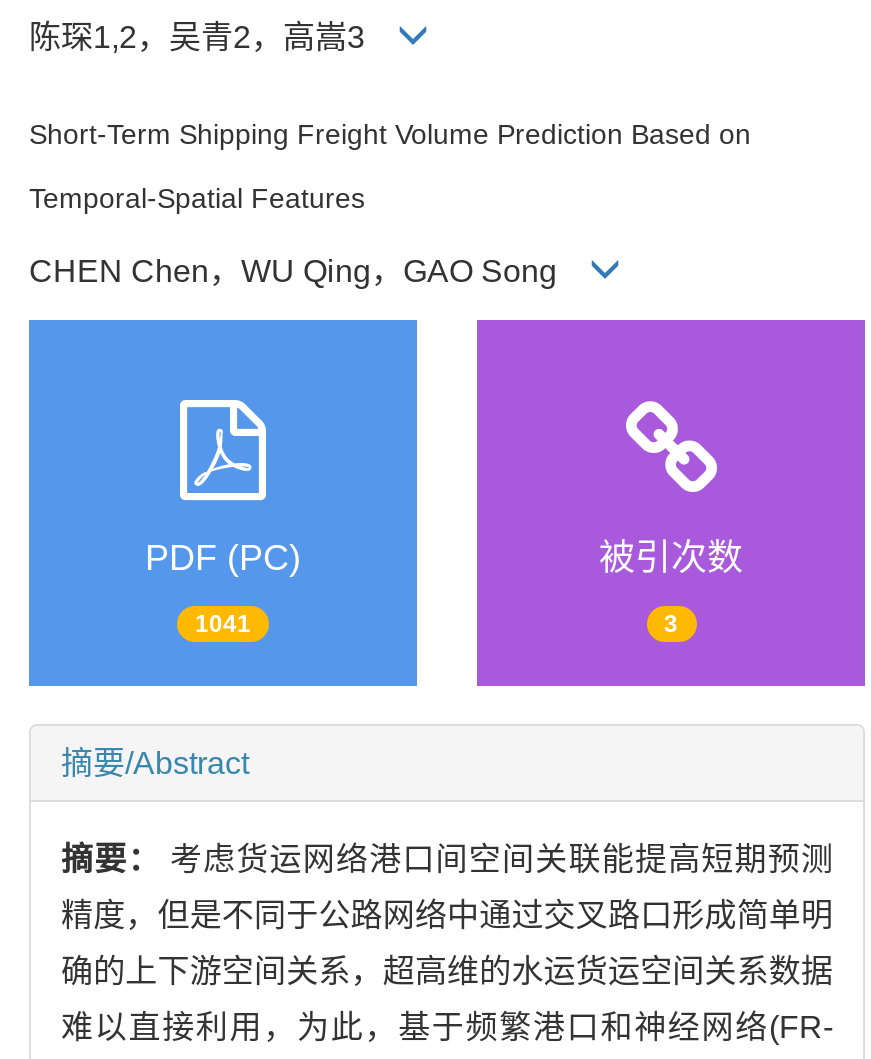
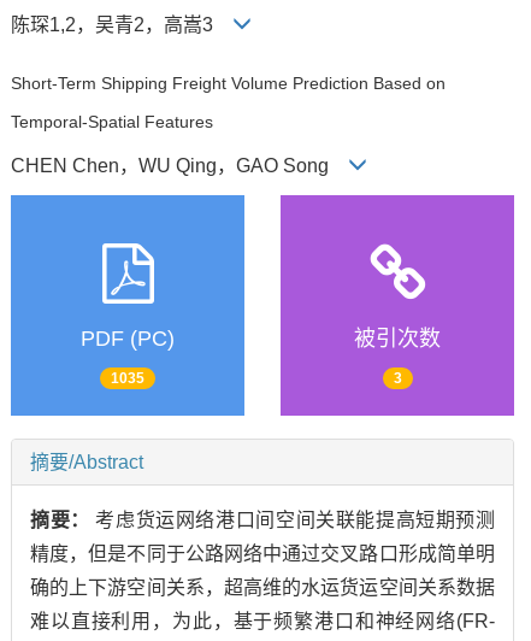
- 1041
+ 1035
